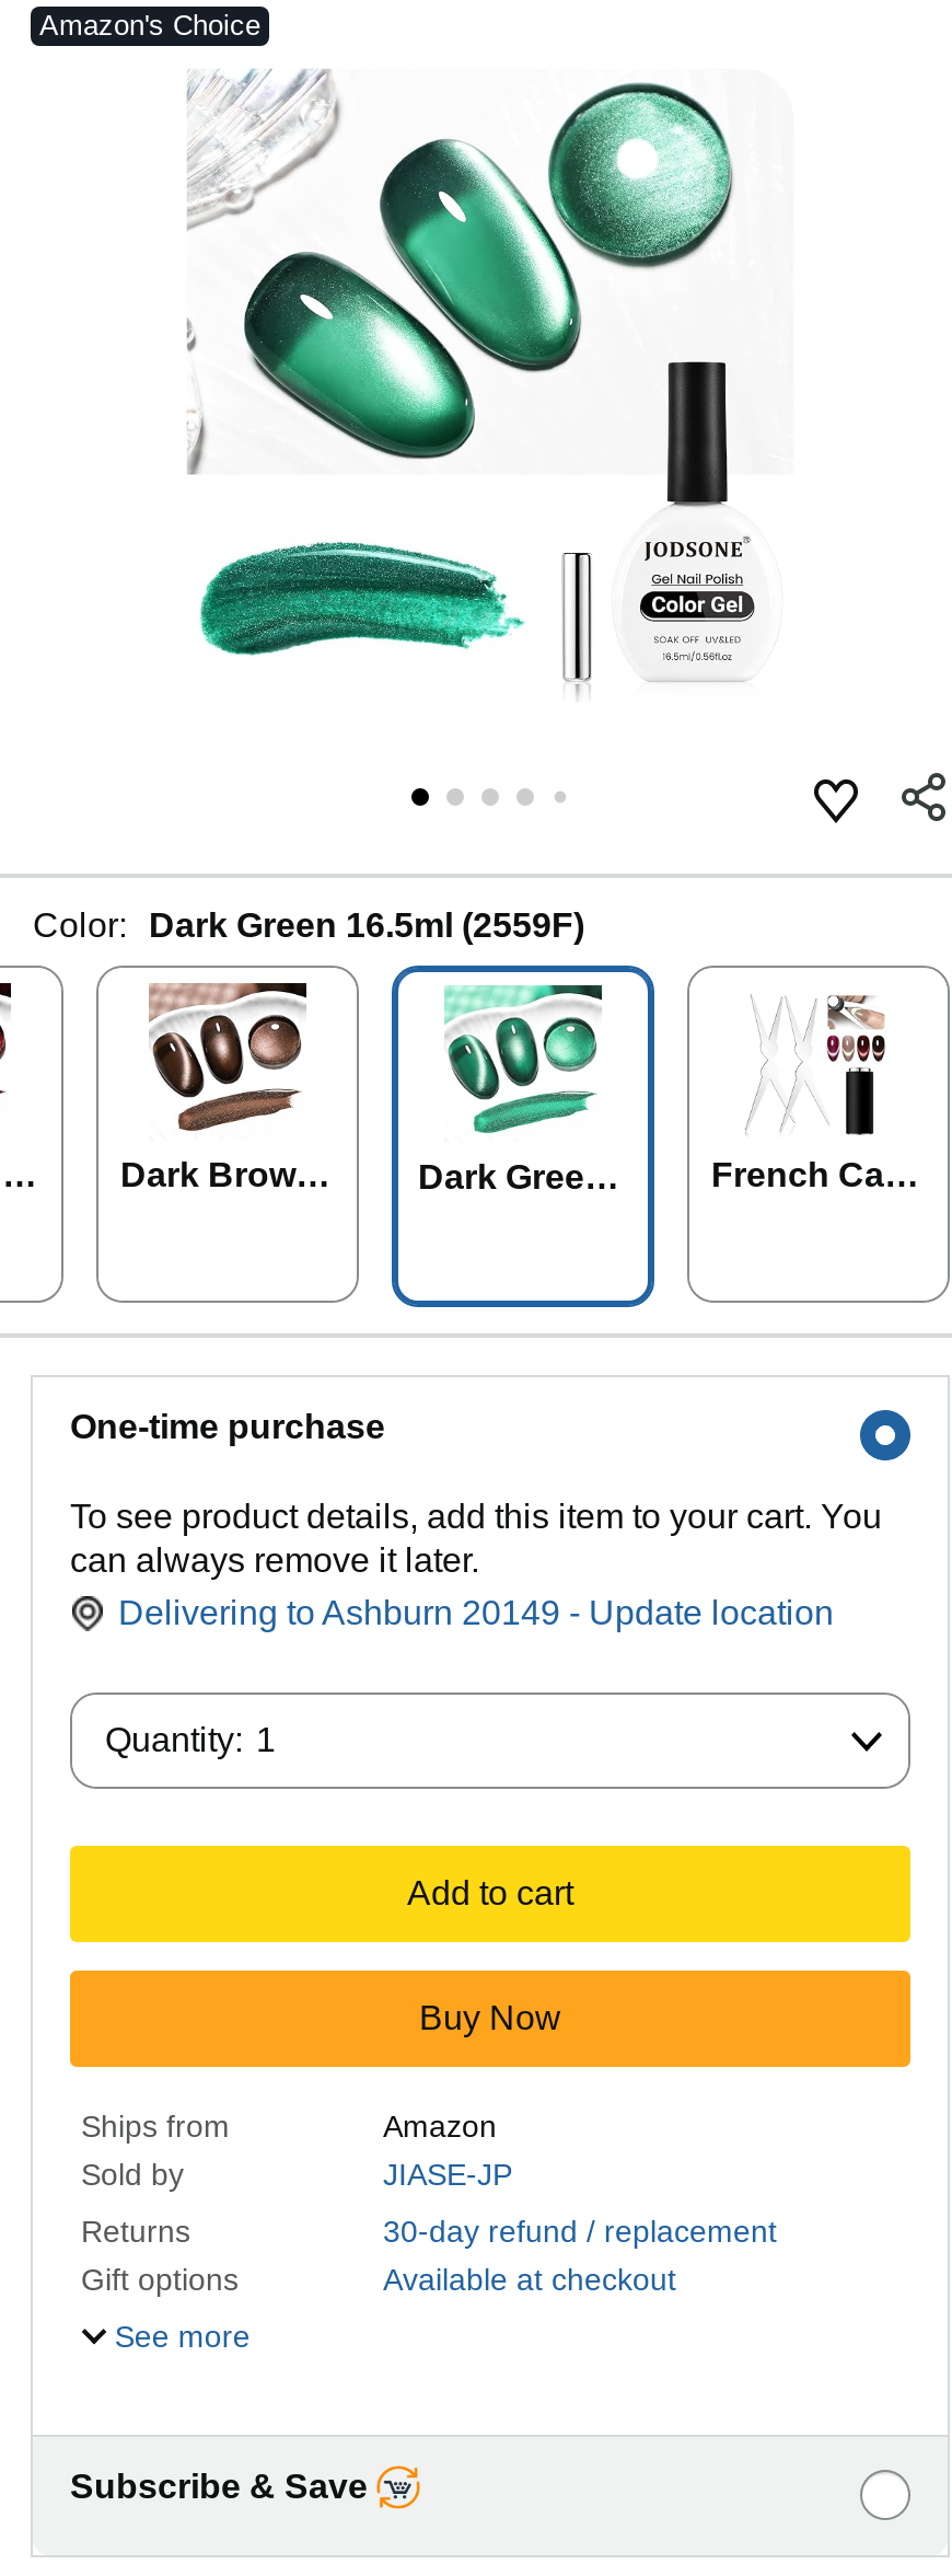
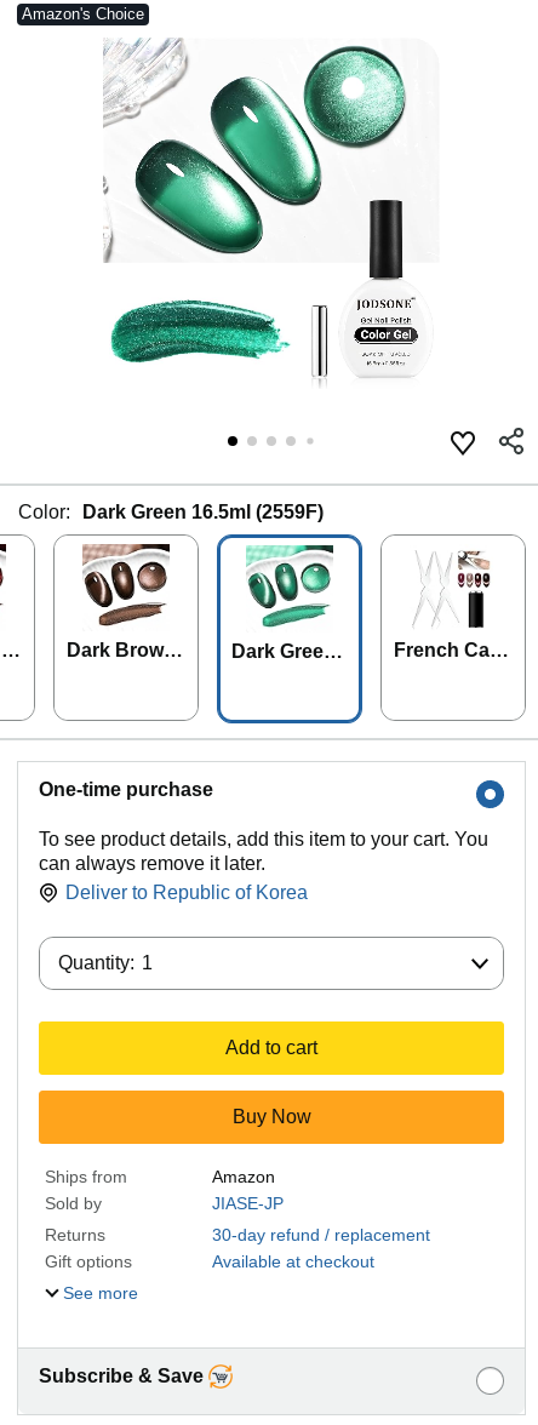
- Delivering to Ashburn 20149 - Update location
+ Deliver to Republic of Korea
